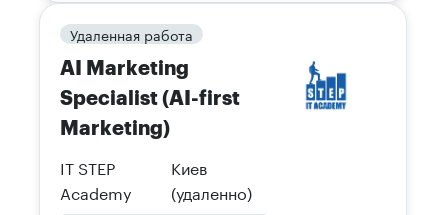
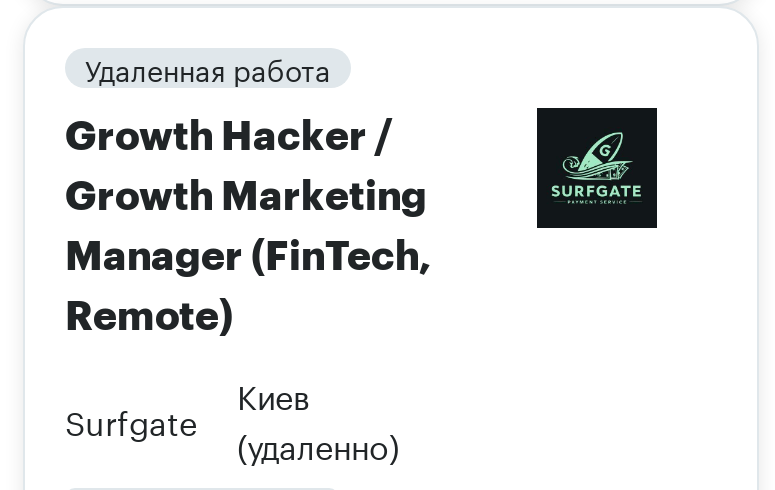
- AI Marketing
- Specialist (AI-first
- Marketing)
- IT STEP
- Academy
+ Growth Hacker /
+ Growth Marketing
+ Manager (FinTech,
+ Remote)
+ Surfgate

- [image]
+ [image]
